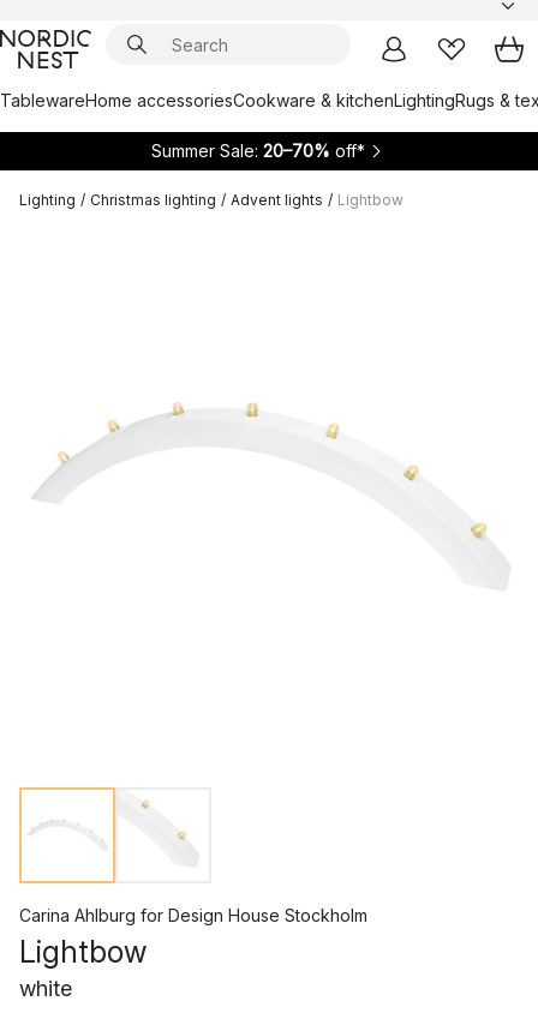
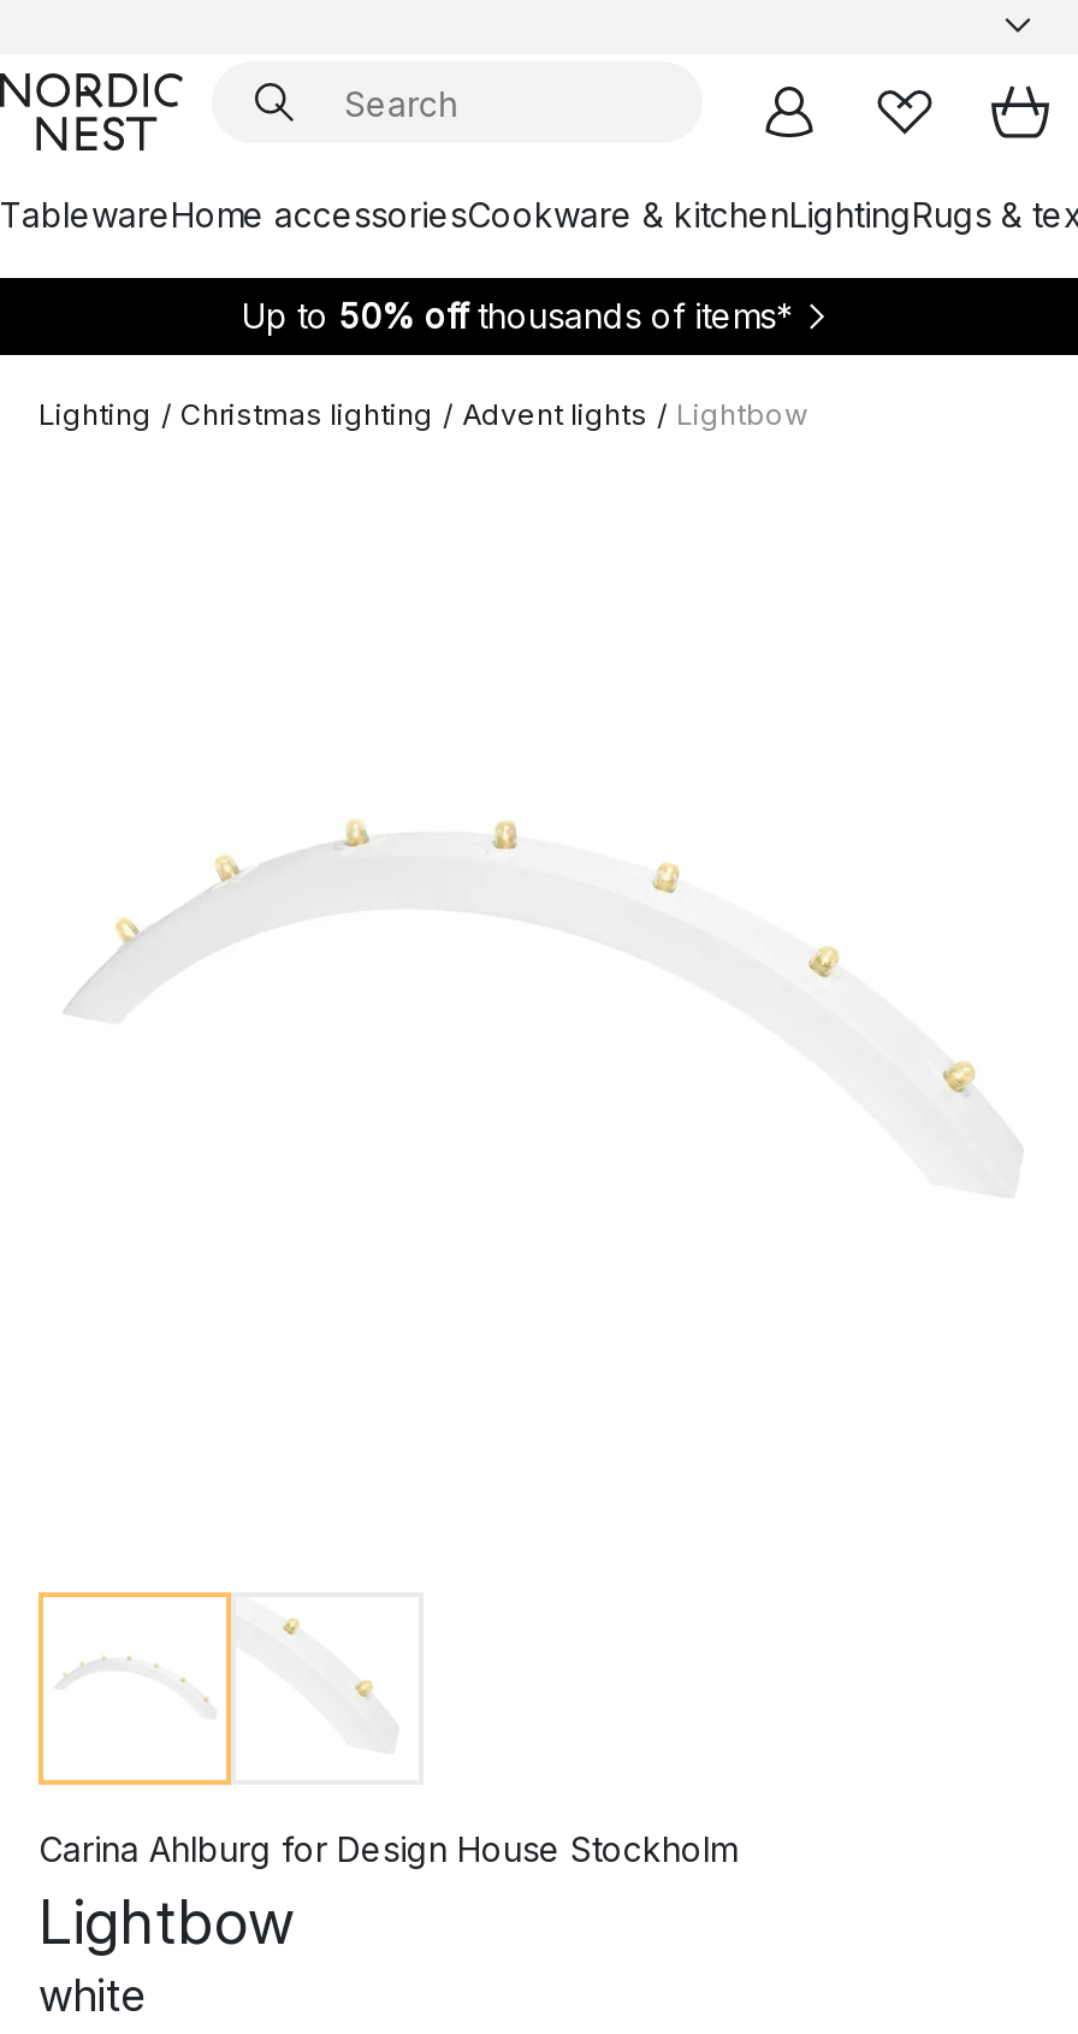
- Summer Sale: 20–70% off*
+ Up to 50% off thousands of items*
